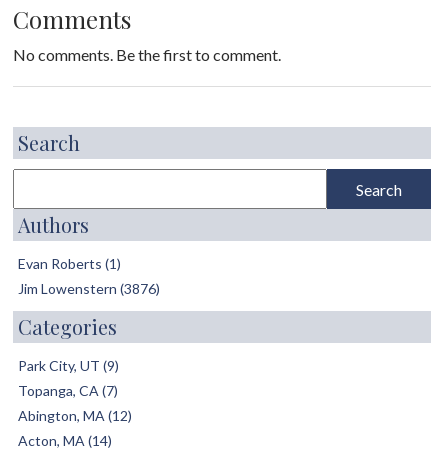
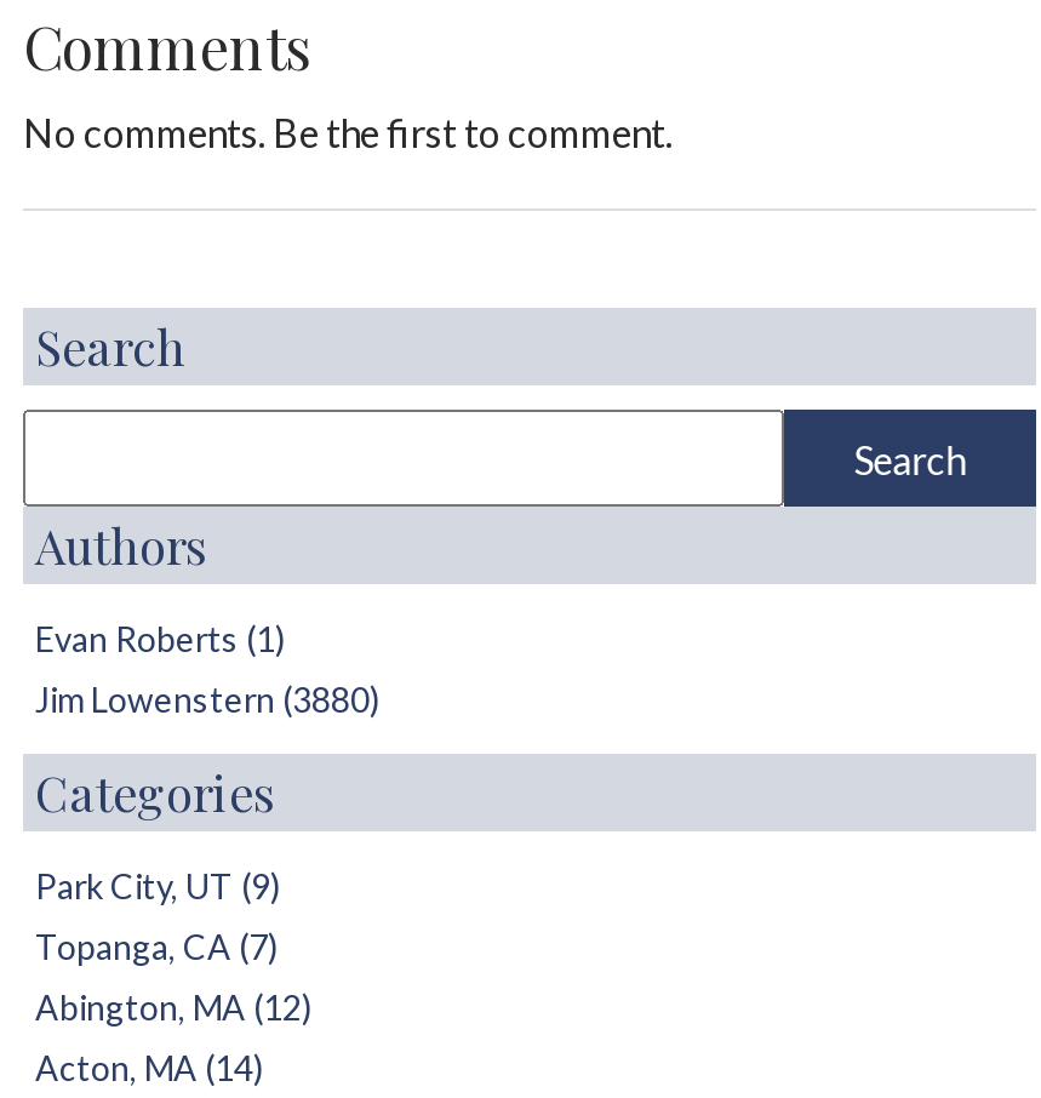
- Jim Lowenstern (3876)
+ Jim Lowenstern (3880)
